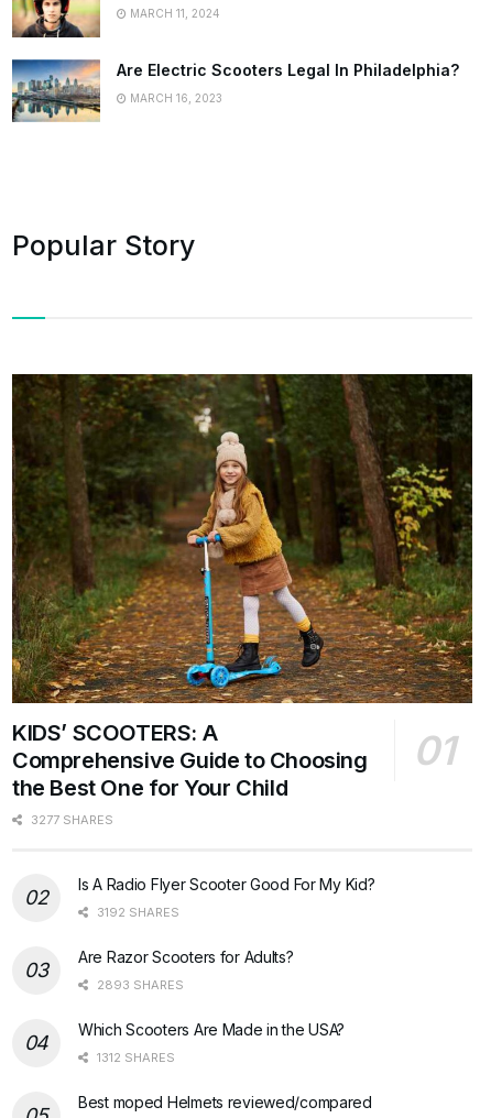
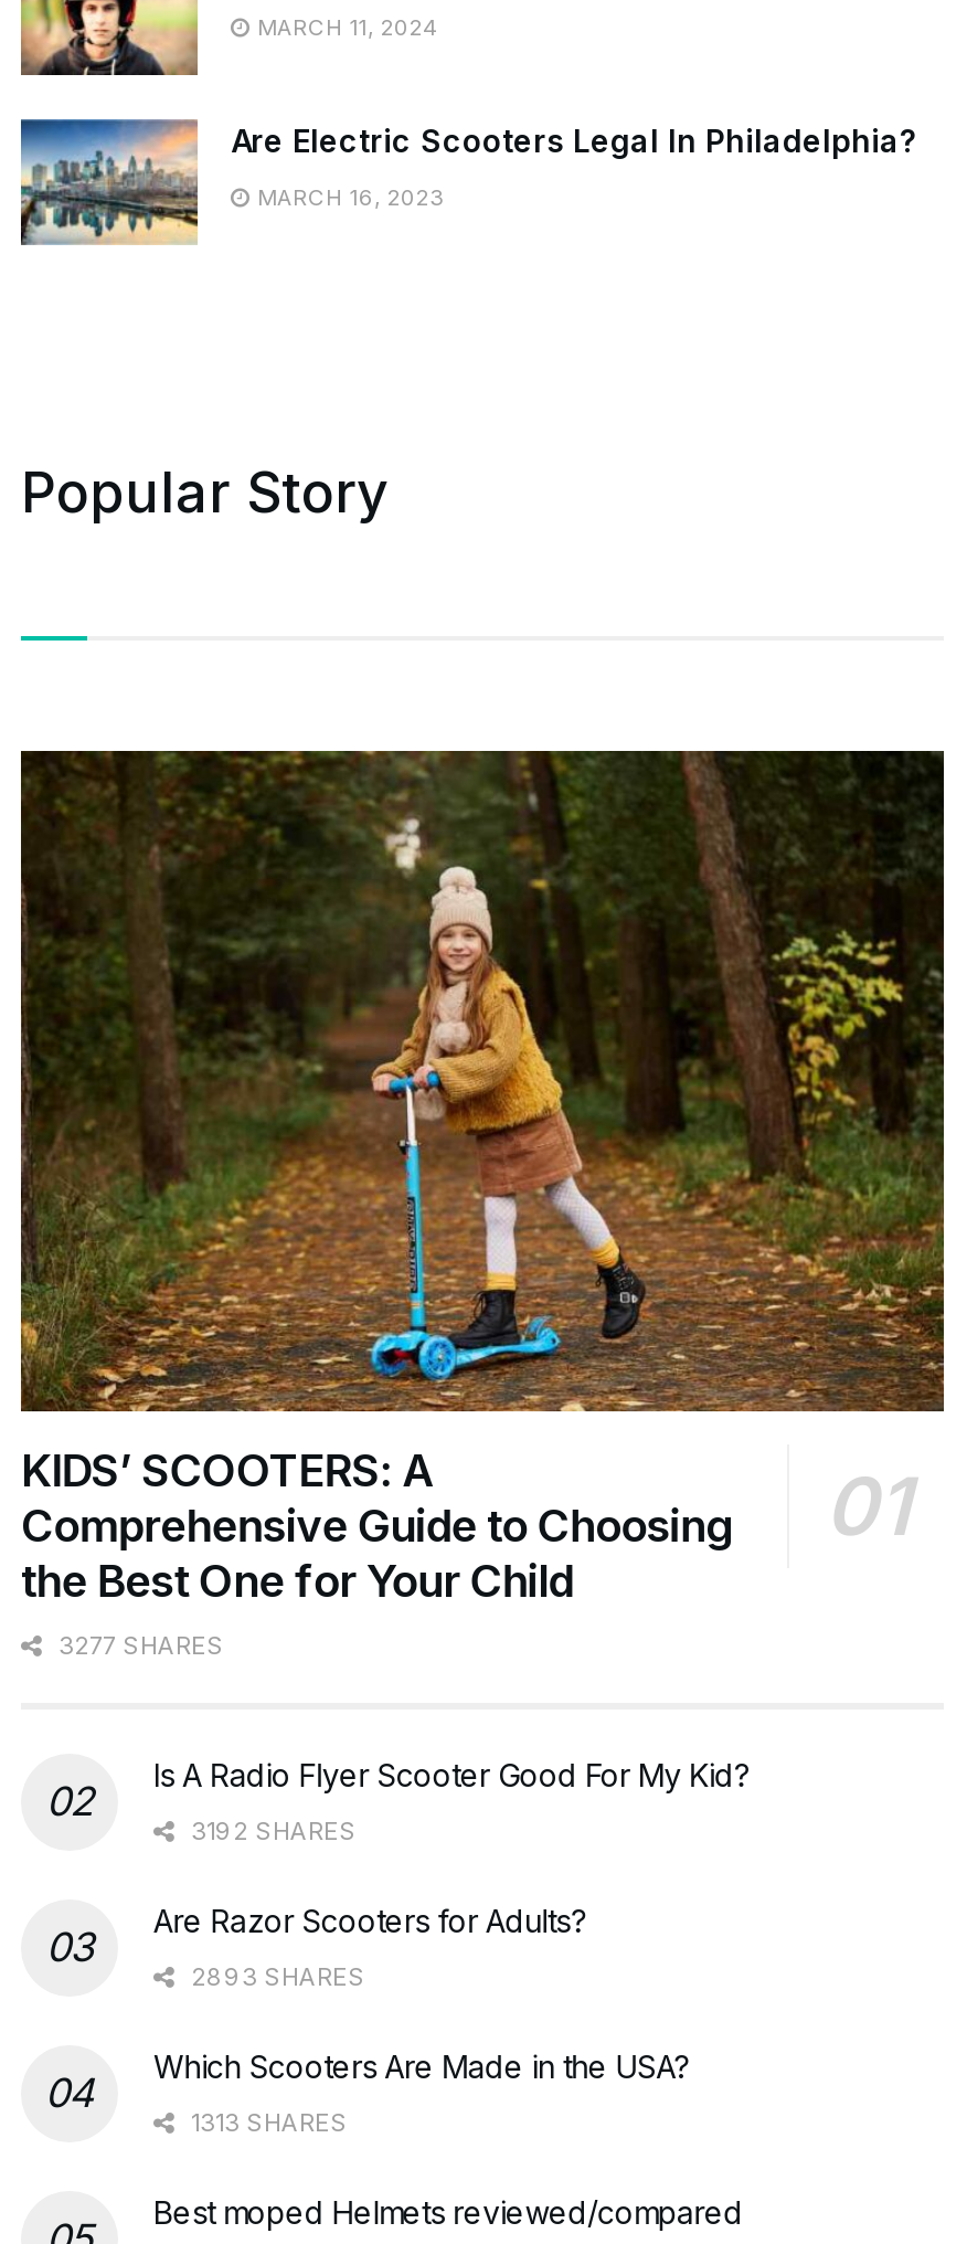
- 1312 SHARES
+ 1313 SHARES
